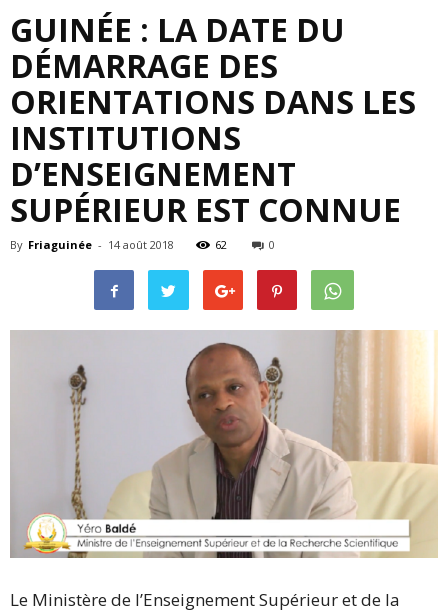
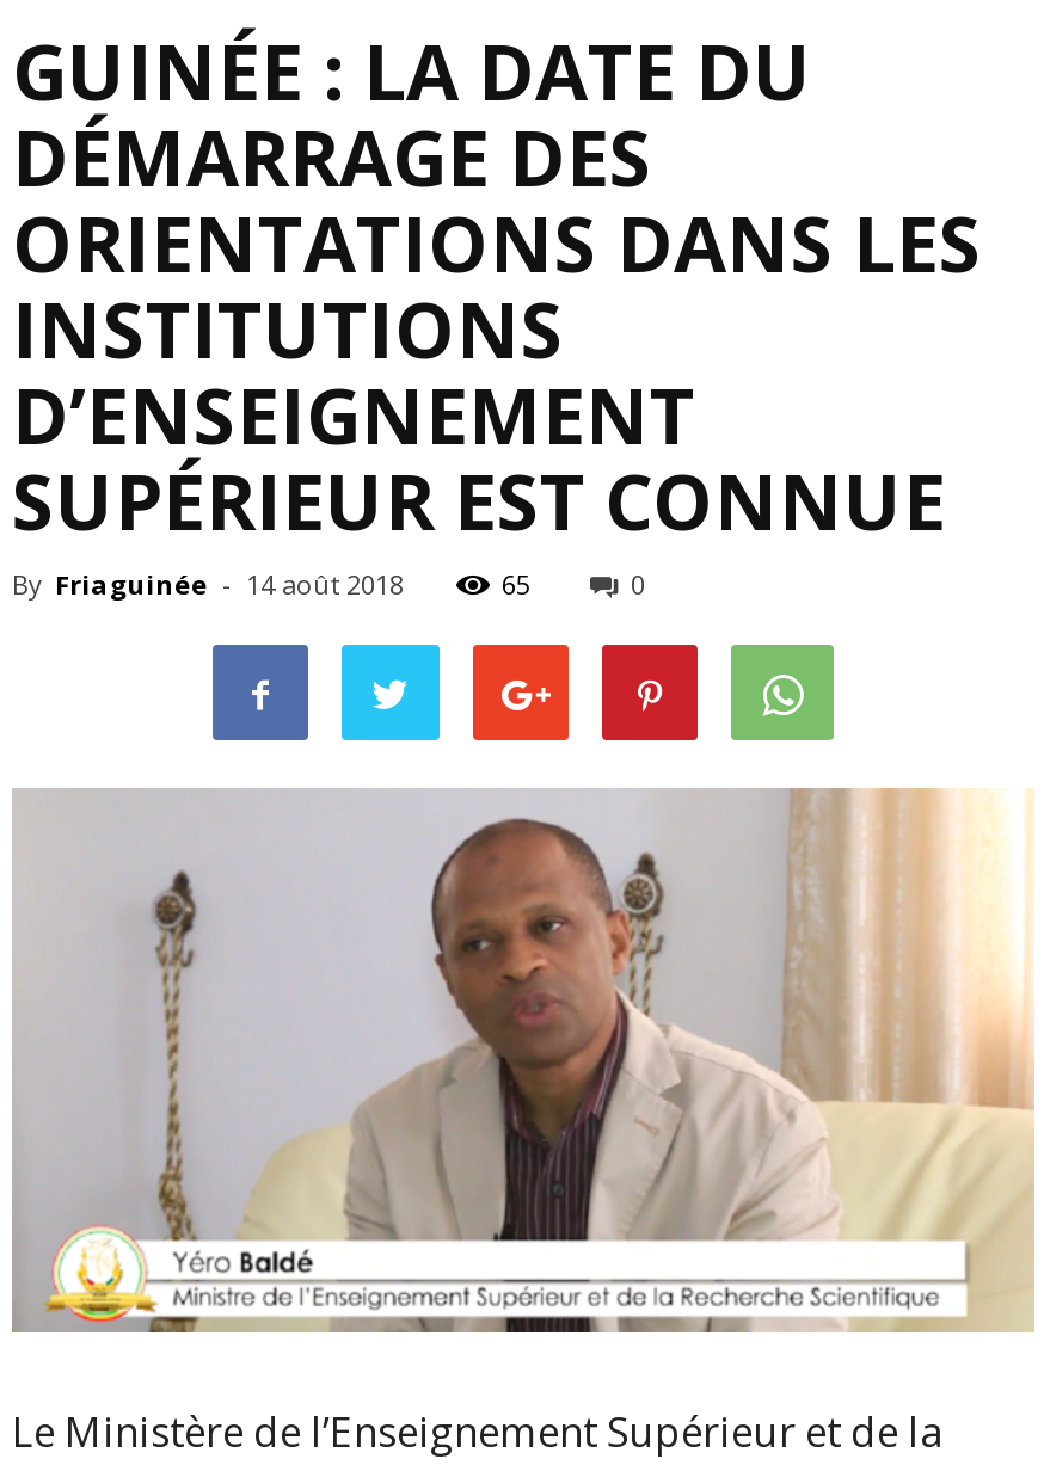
- 62
+ 65
